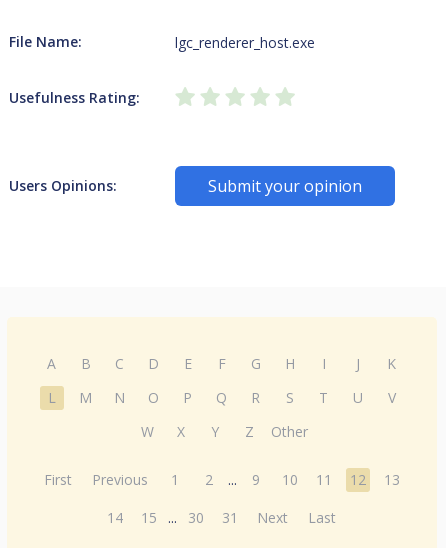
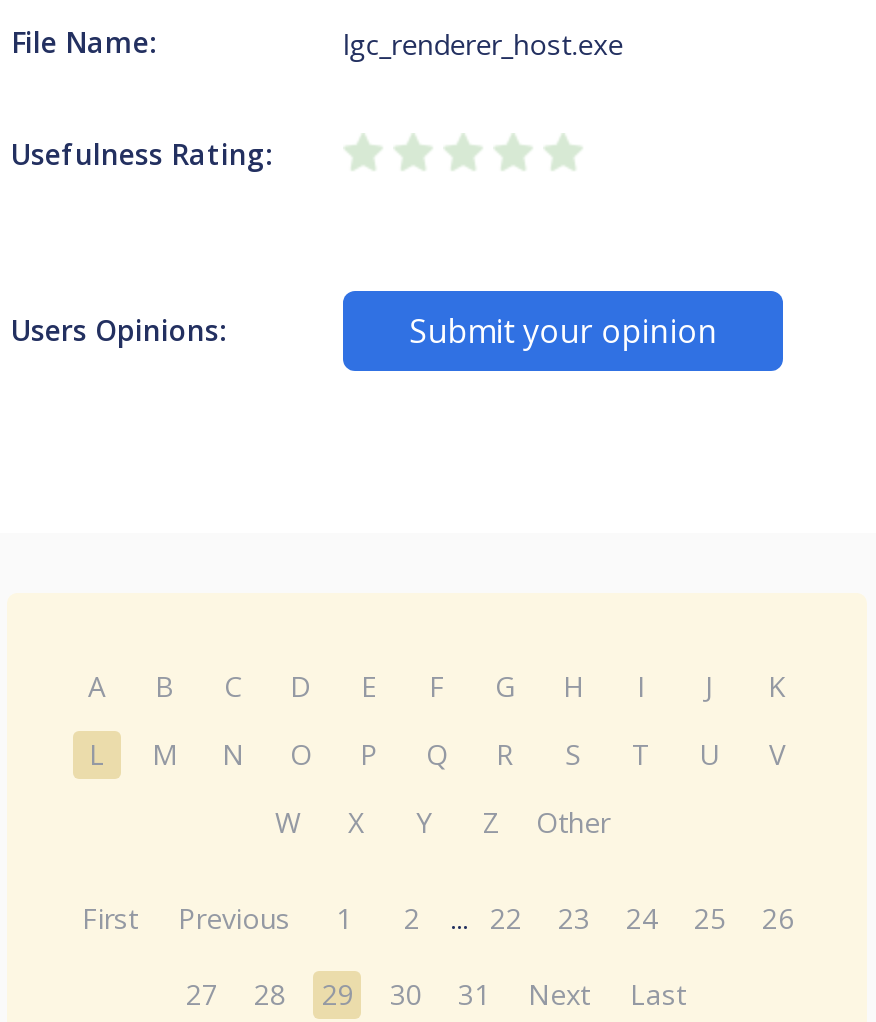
- 2 ... 9
- 10
- 11
- 12
- 13
+ 2 ... 22
+ 23
+ 24
+ 25
+ 26

- 14
- 15 ... 30
+ 27
+ 28
+ 29
+ 30
